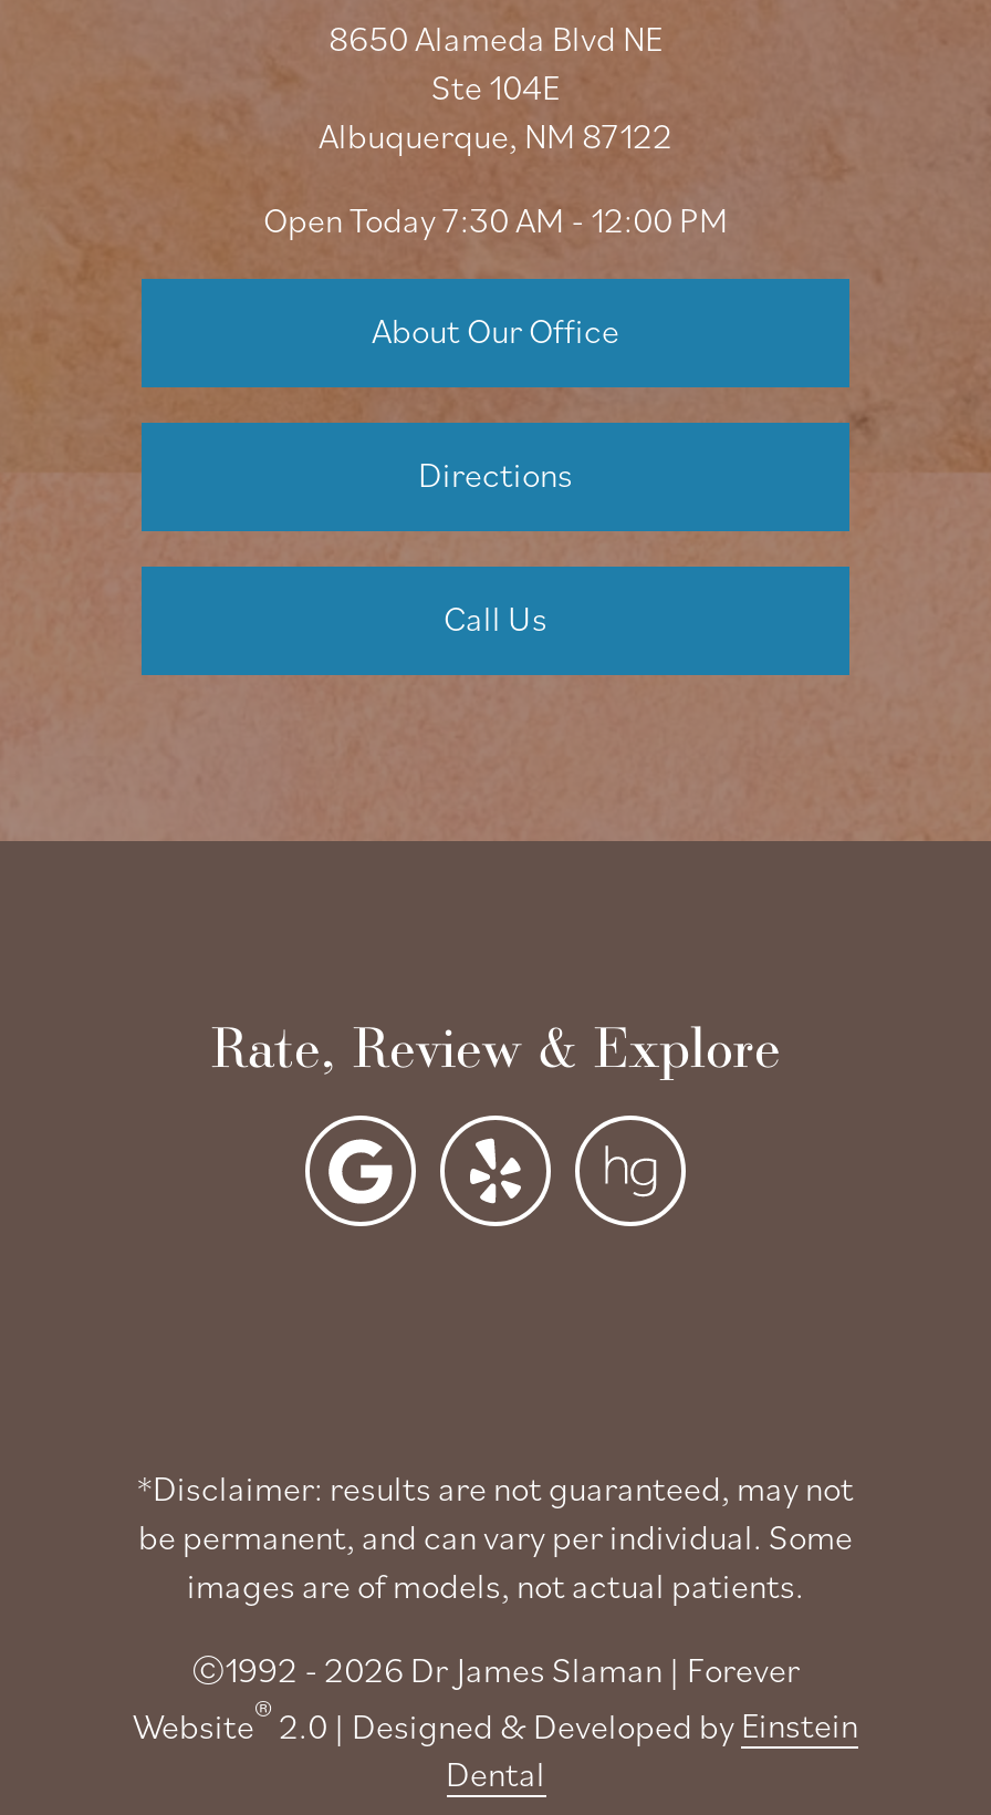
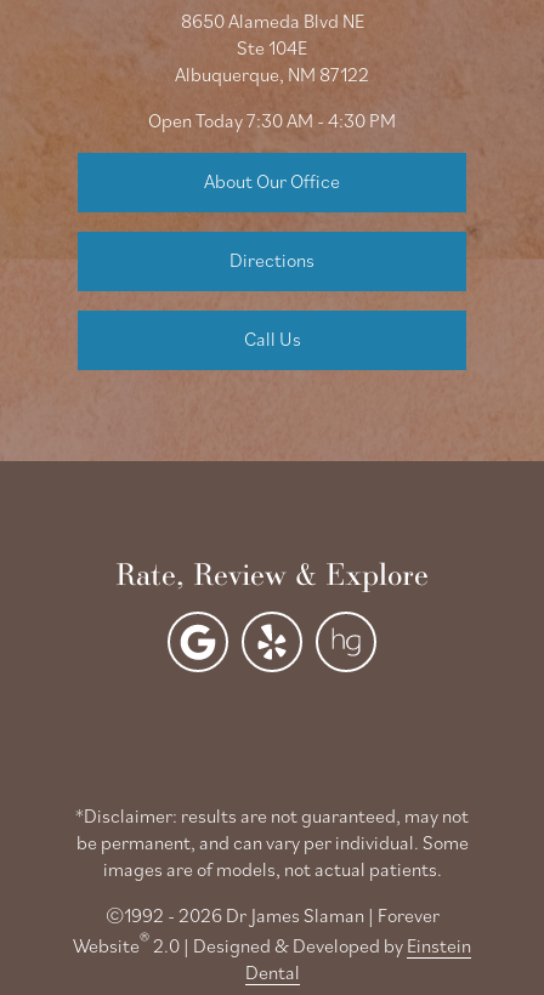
- Open Today 7:30 AM - 12:00 PM
+ Open Today 7:30 AM - 4:30 PM
